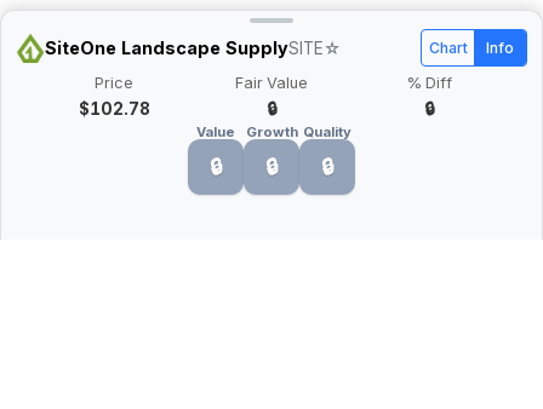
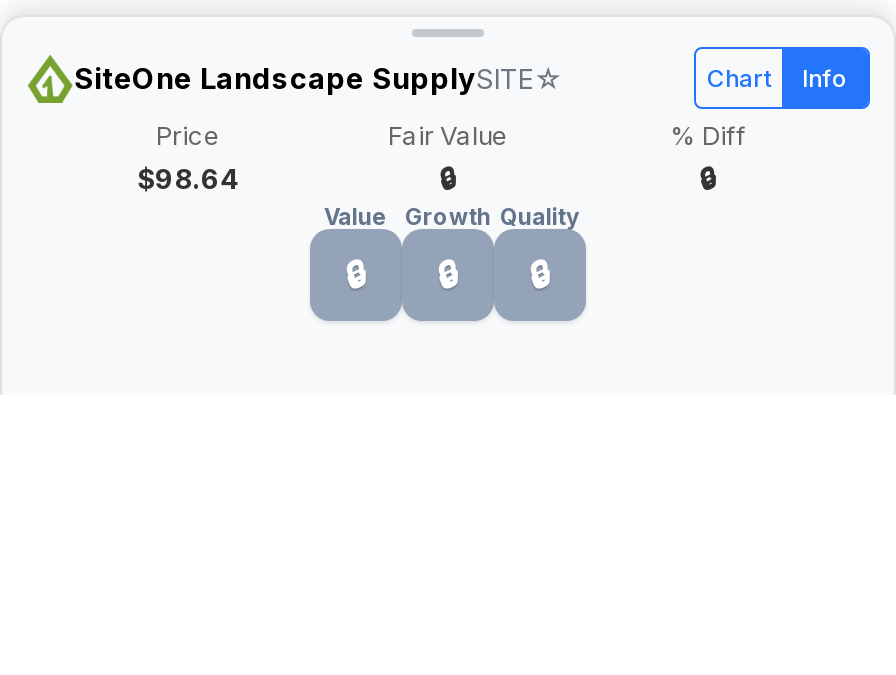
- $102.78
+ $98.64
